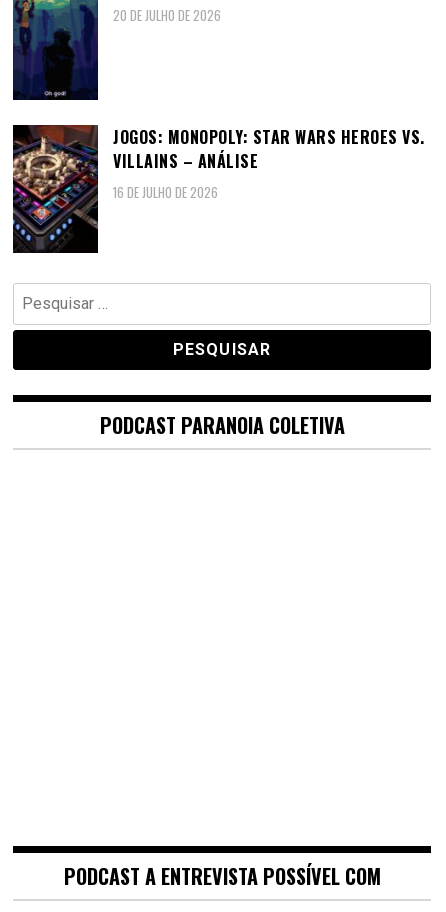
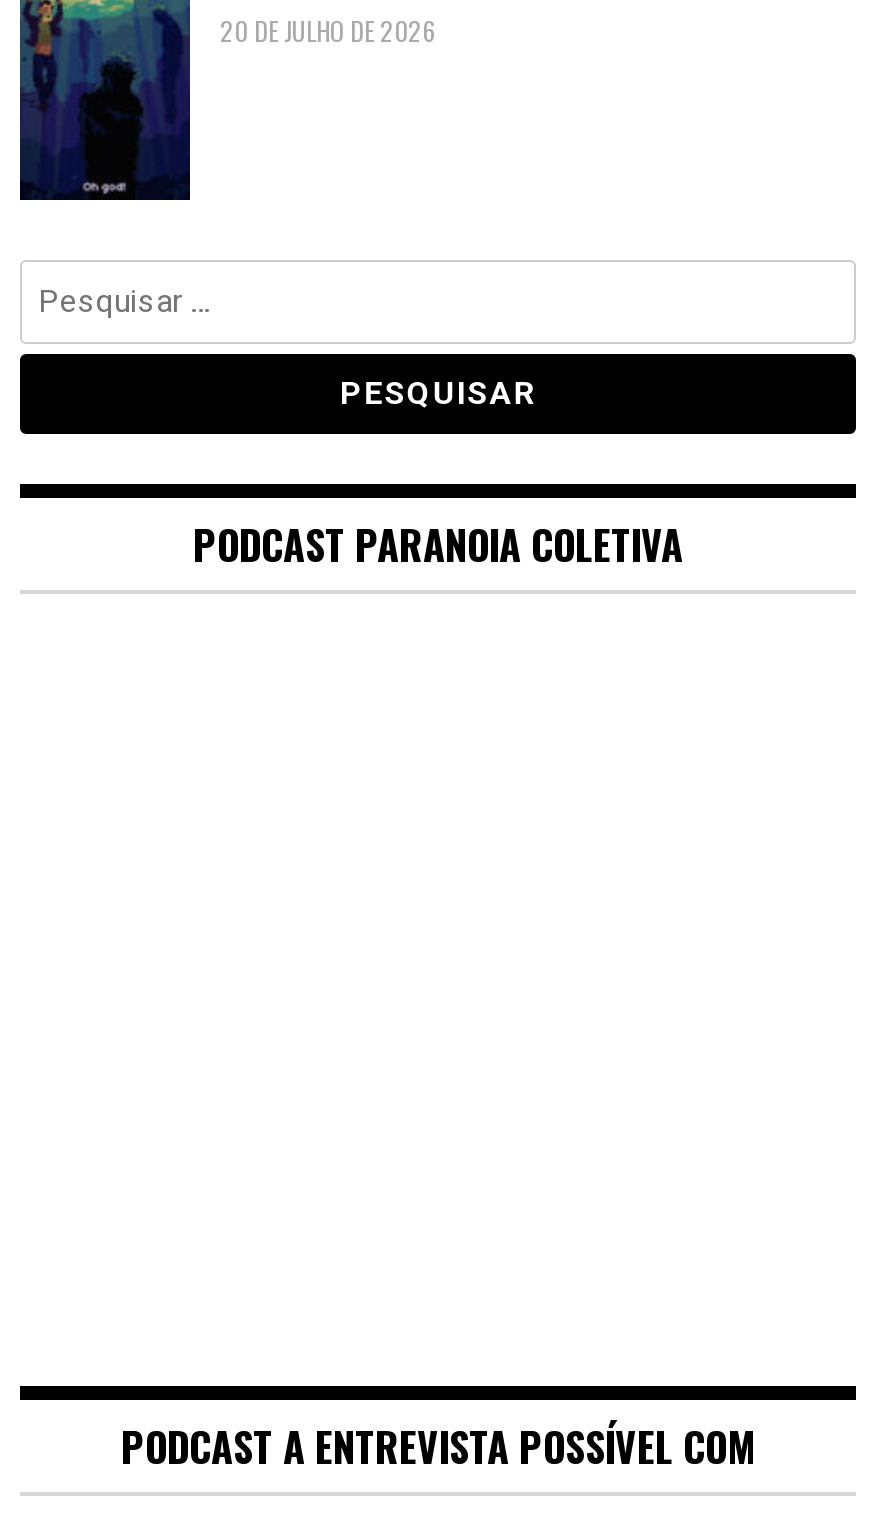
- [image]
- JOGOS: MONOPOLY: STAR WARS HEROES VS.
- VILLAINS – ANÁLISE
- 16 DE JULHO DE 2026
